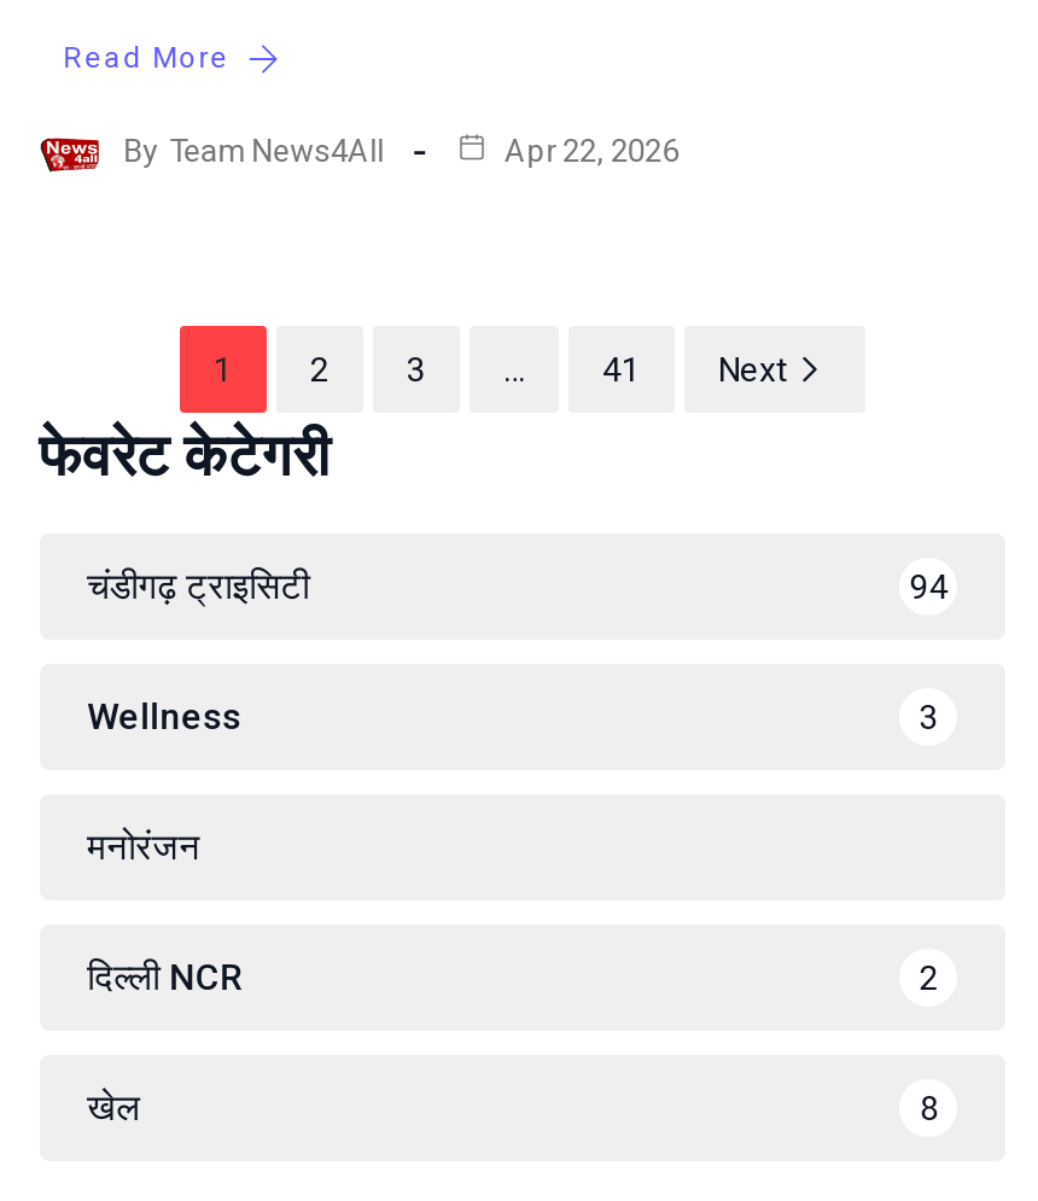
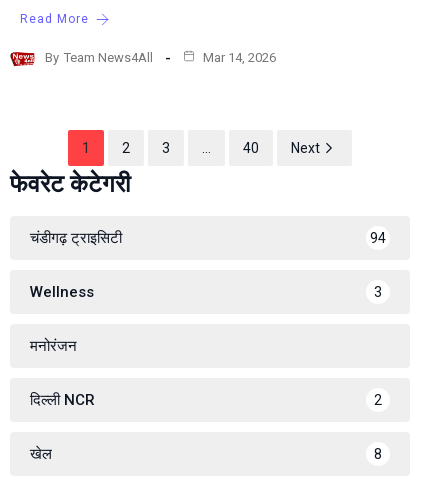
- Apr 22, 2026
+ Mar 14, 2026

- 41
+ 40
